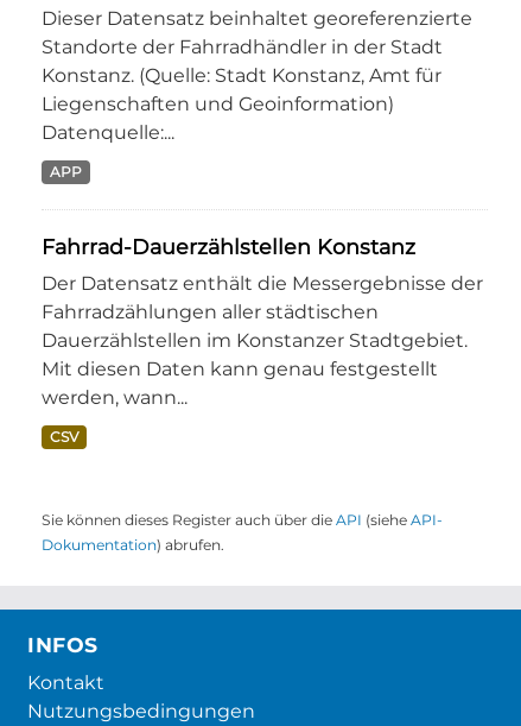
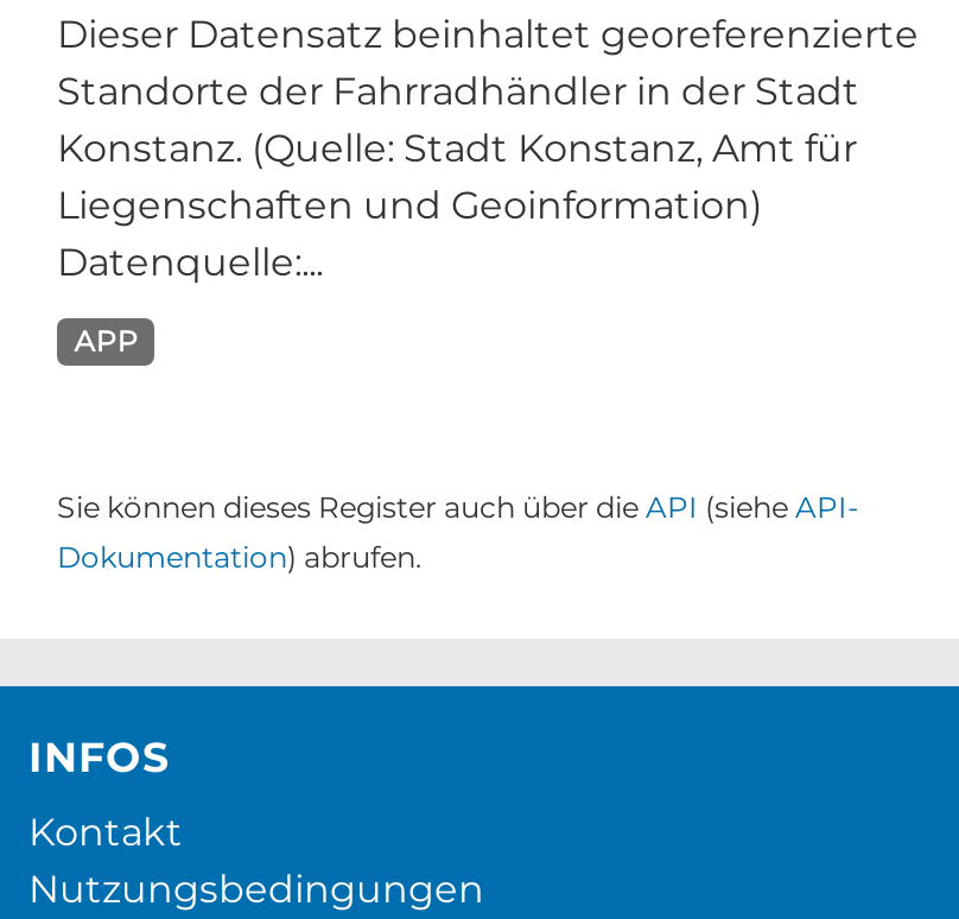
- Fahrrad-Dauerzählstellen Konstanz
- Der Datensatz enthält die Messergebnisse der
- Fahrradzählungen aller städtischen
- Dauerzählstellen im Konstanzer Stadtgebiet.
- Mit diesen Daten kann genau festgestellt
- werden, wann...
- CSV
